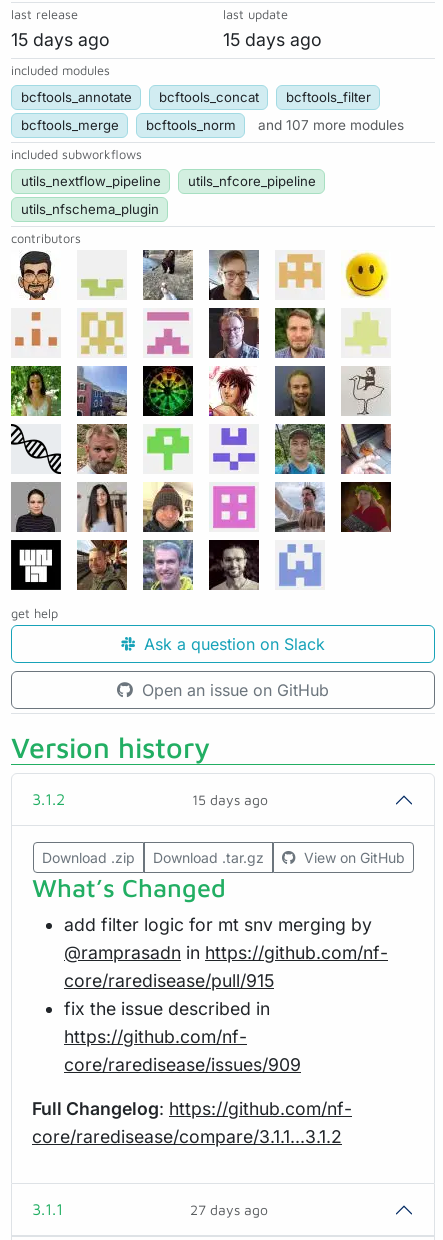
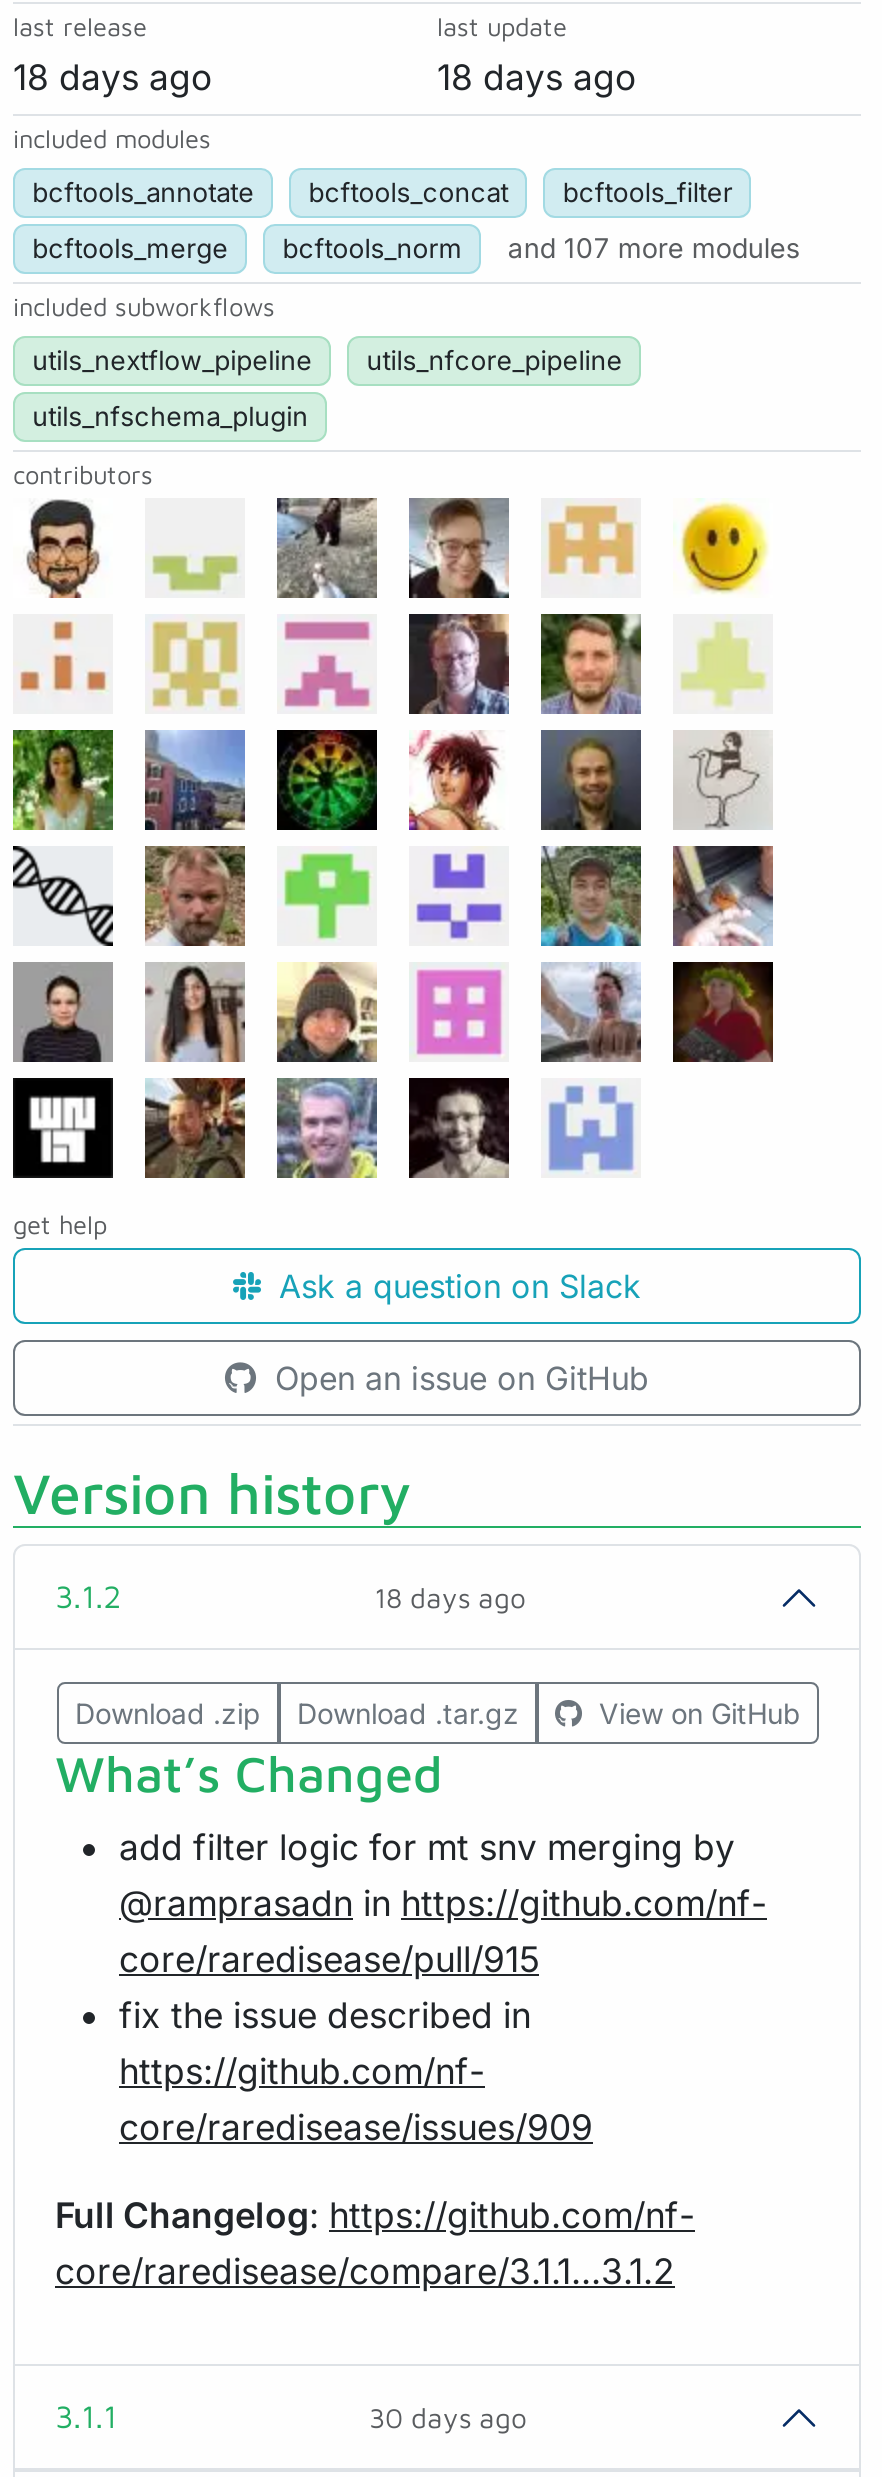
- 15 days ago
+ 18 days ago

- 15 days ago
+ 18 days ago

- 15 days ago
+ 18 days ago

- 27 days ago
+ 30 days ago
